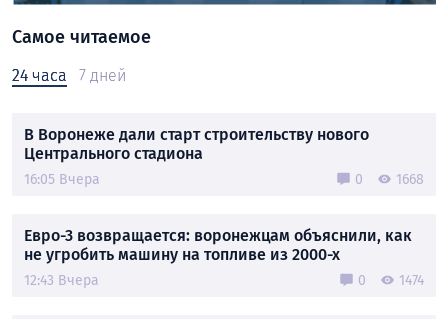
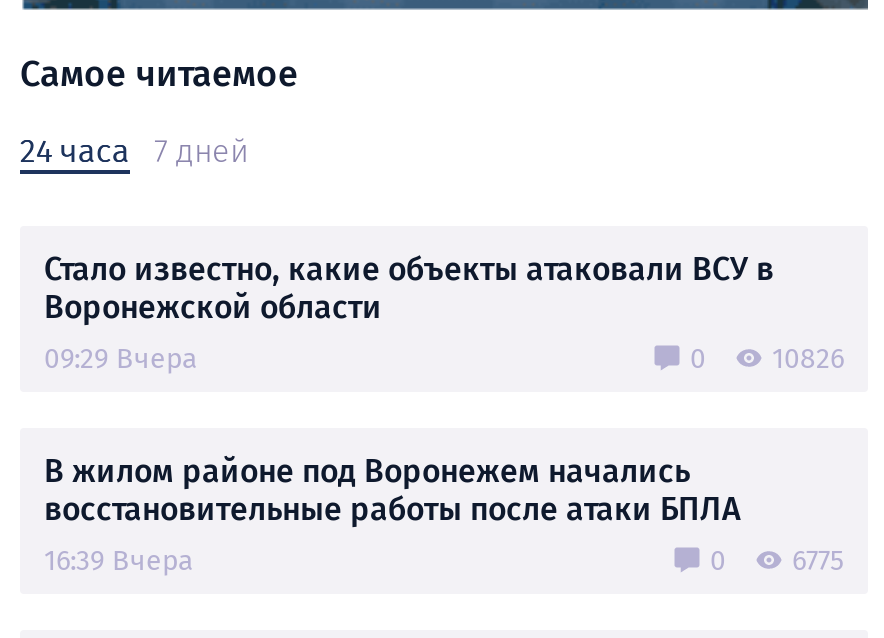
- В Воронеже дали старт строительству нового
- Центрального стадиона
- 16:05 Вчера
+ Стало известно, какие объекты атаковали ВСУ в
+ Воронежской области
+ 09:29 Вчера

- 0 1668
+ 0 10826

- Евро-3 возвращается: воронежцам объяснили, как
- не угробить машину на топливе из 2000-х
- 12:43 Вчера
+ В жилом районе под Воронежем начались
+ восстановительные работы после атаки БПЛА
+ 16:39 Вчера

- 0 1474
+ 0 6775
